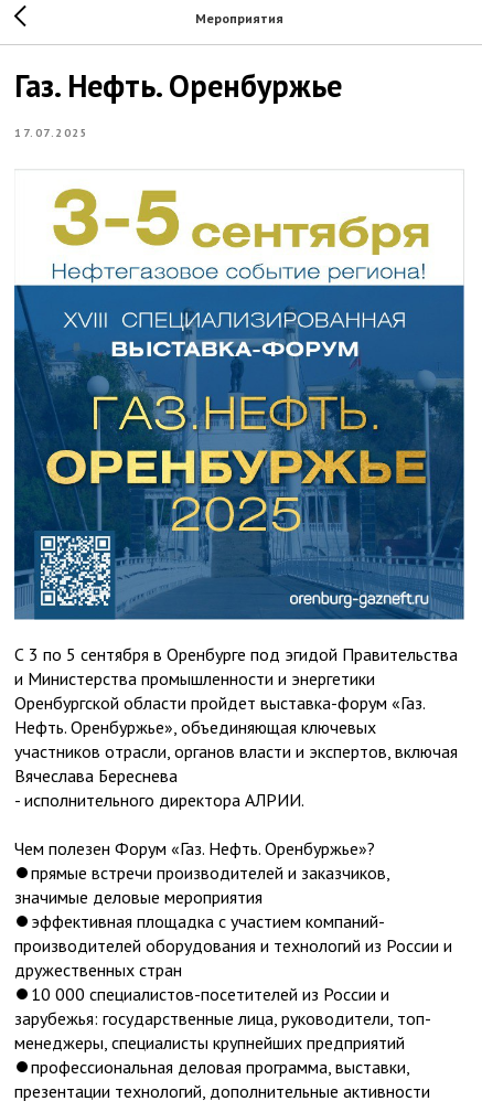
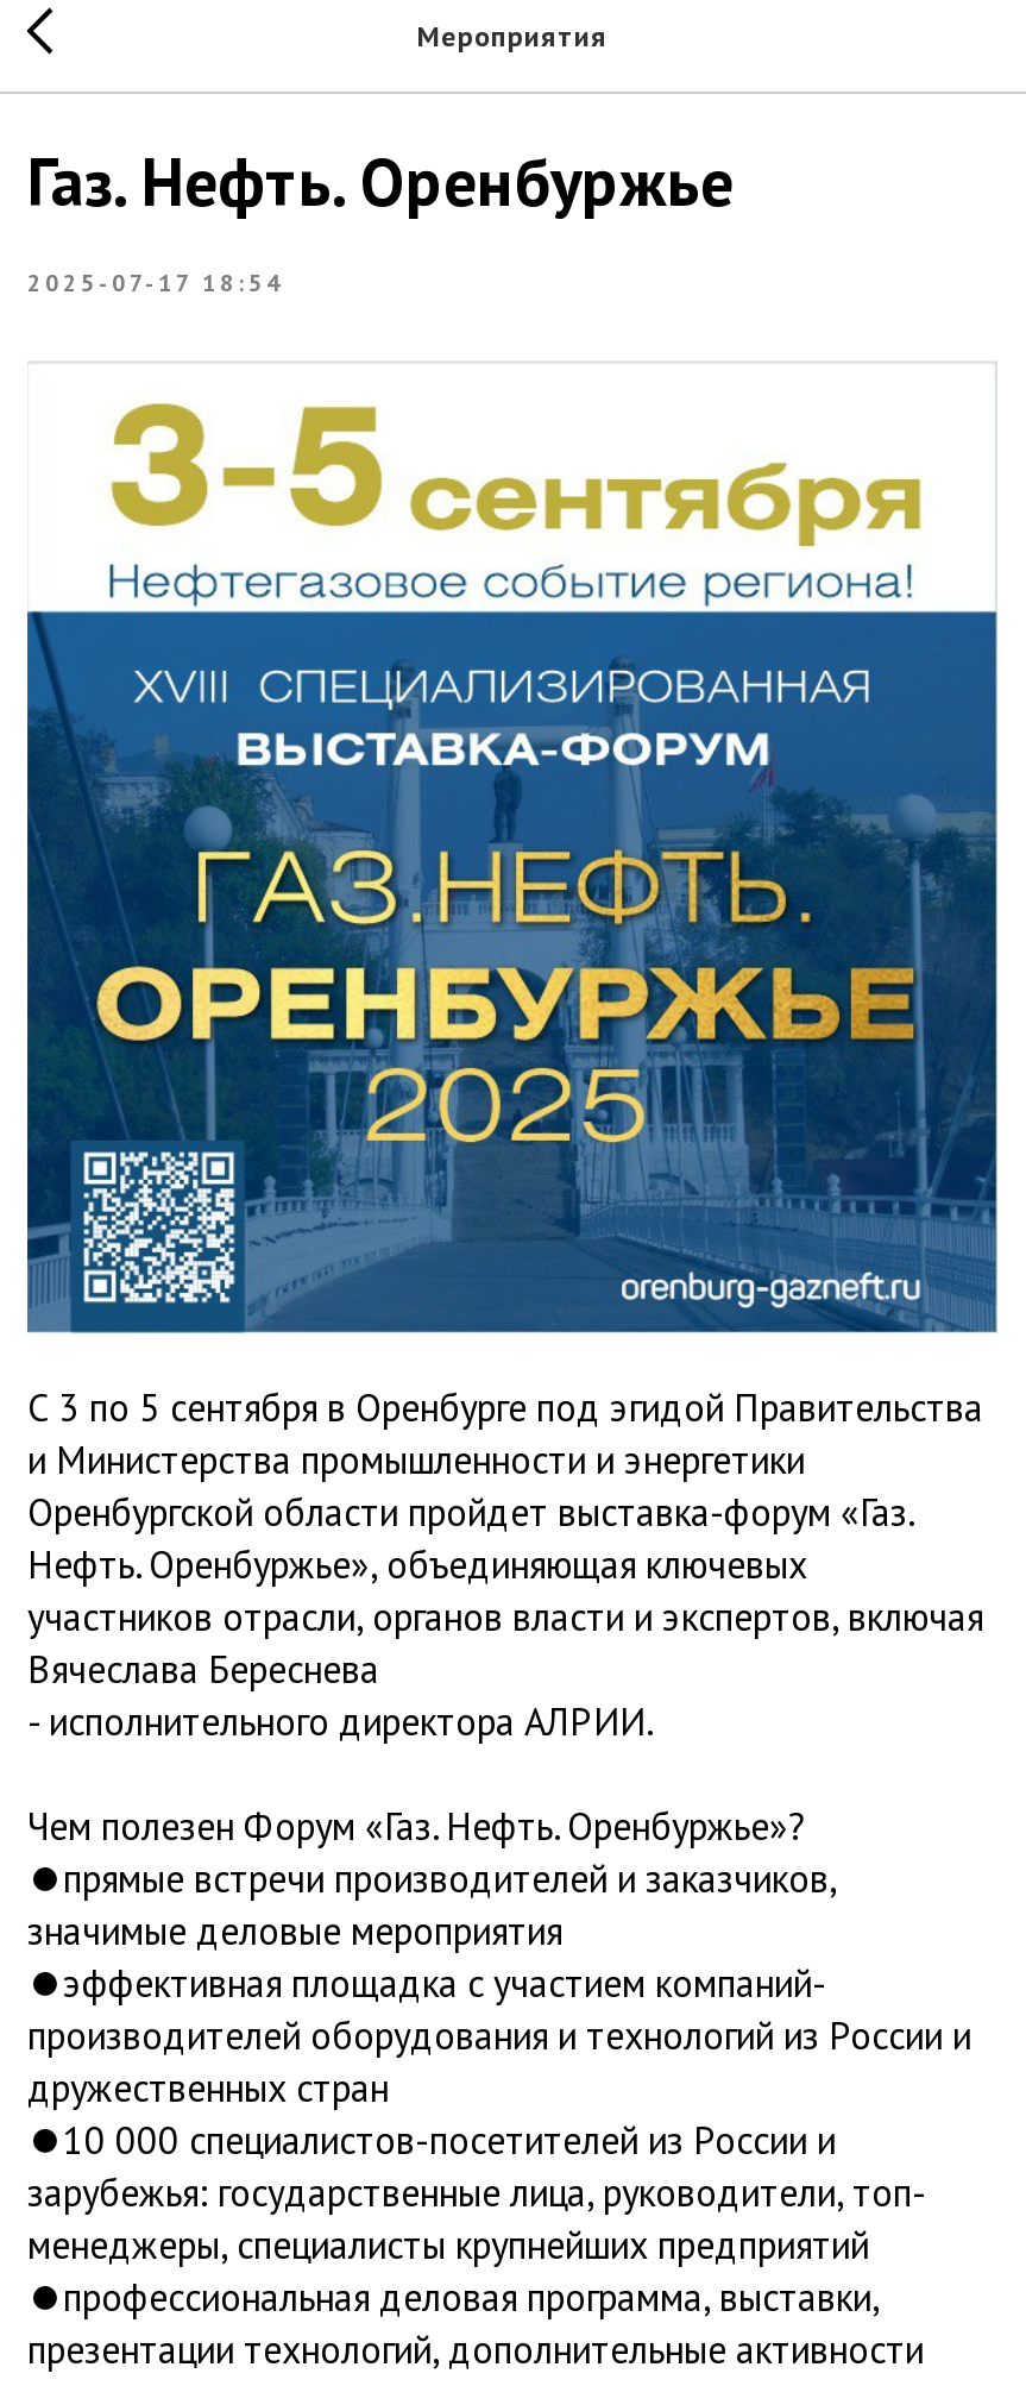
- 17.07.2025
+ 2025-07-17 18:54
